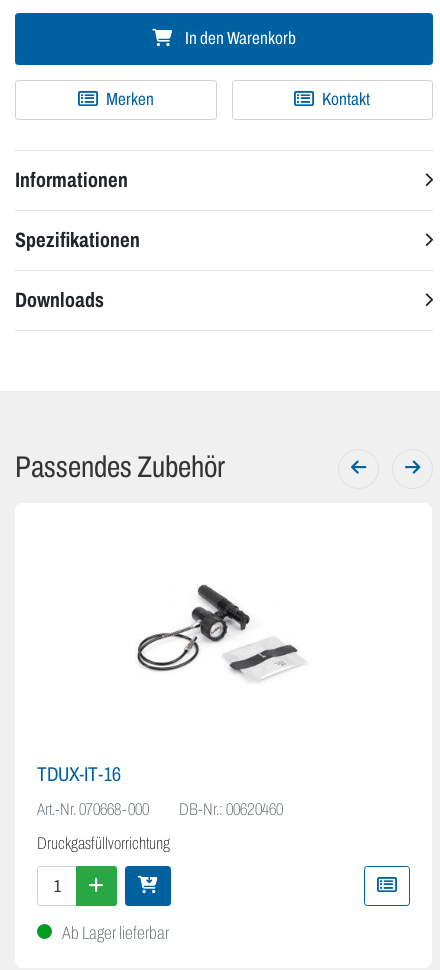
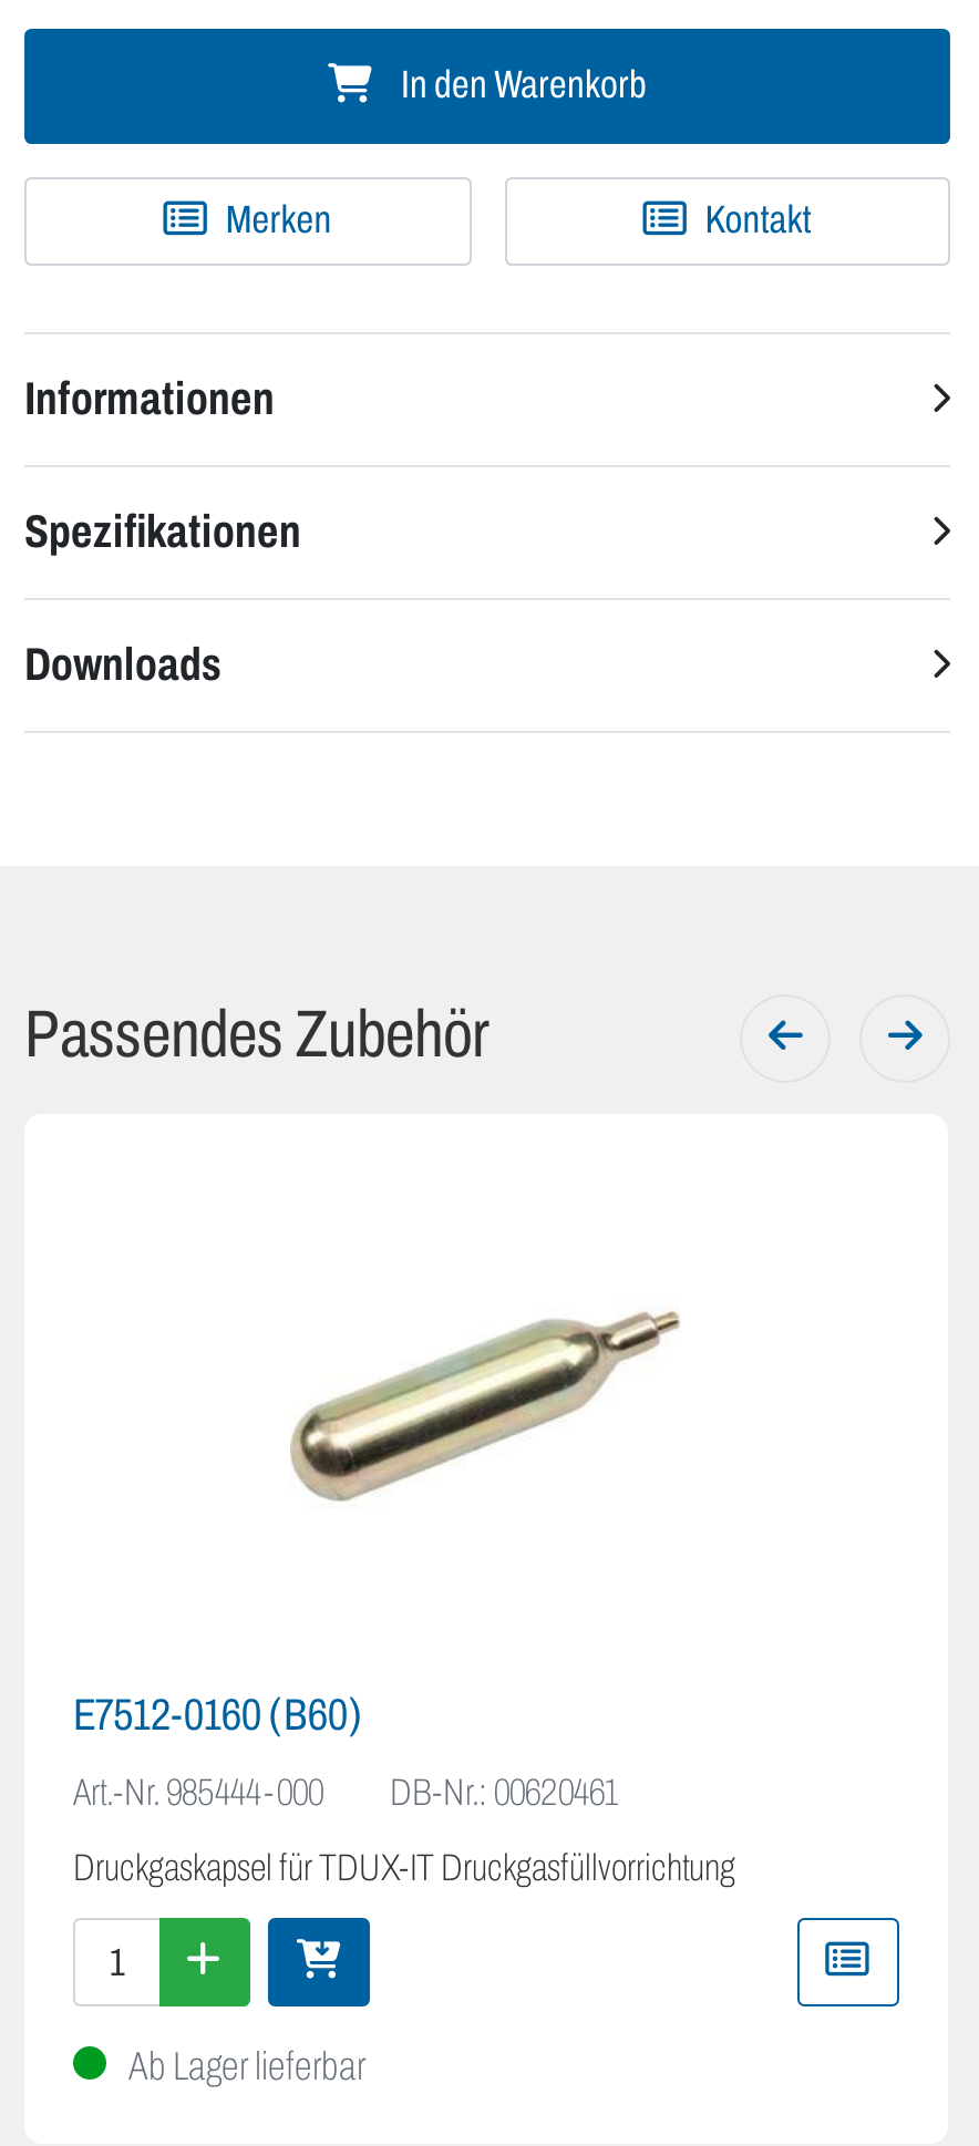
- [image]
+ [image]

- TDUX-IT-16
+ E7512-0160 (B60)

- Art.-Nr. 070668-000
- DB-Nr.: 00620460
+ Art.-Nr. 985444-000
+ DB-Nr.: 00620461

- Druckgasfüllvorrichtung
+ Druckgaskapsel für TDUX-IT Druckgasfüllvorrichtung
